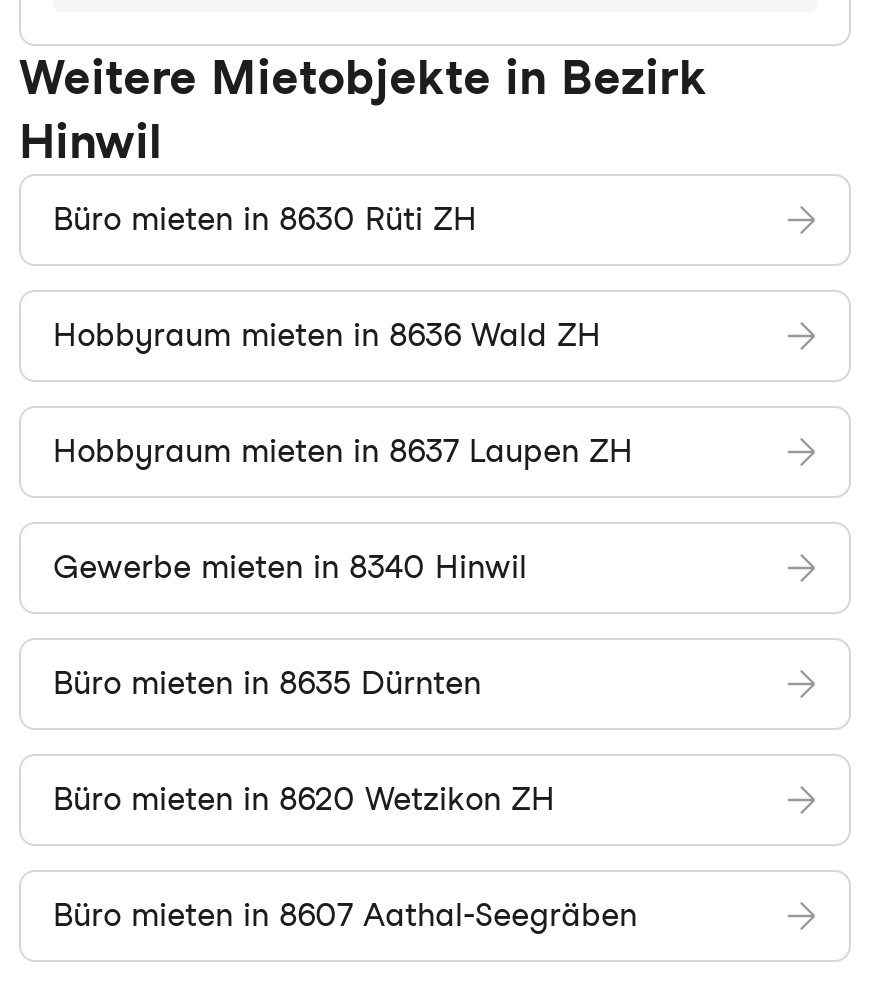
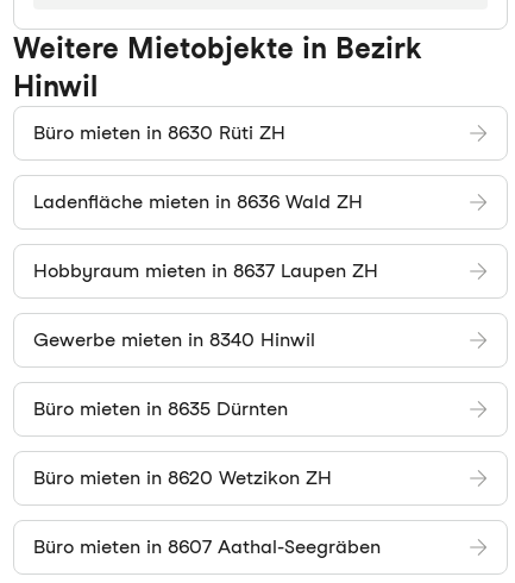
- Hobbyraum mieten in 8636 Wald ZH
+ Ladenfläche mieten in 8636 Wald ZH
